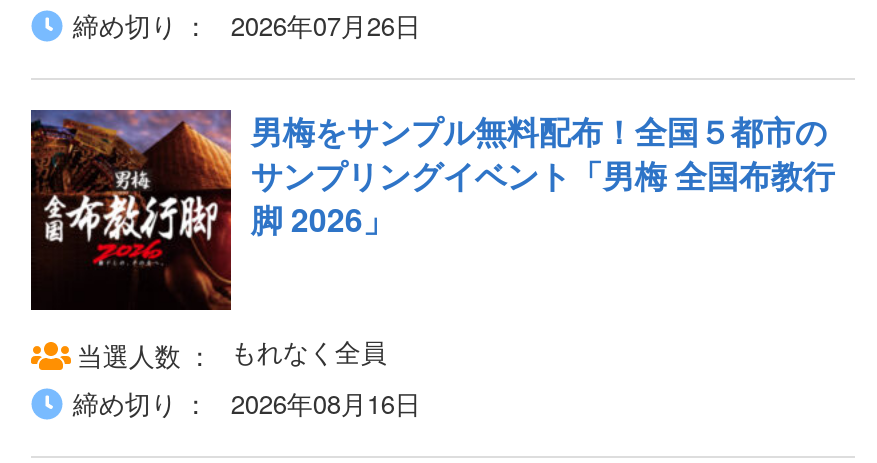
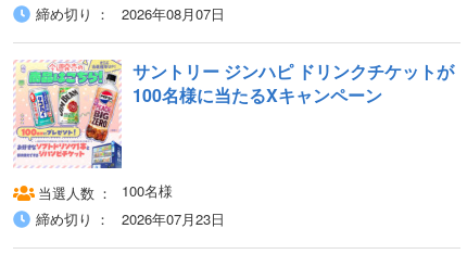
- 締め切り 2026年07月26日
+ 締め切り 2026年08月07日

- [image]
- 男梅をサンプル無料配布！全国５都市の
- サンプリングイベント「男梅 全国布教行
- 脚 2026」
+ [image]
+ サントリー ジンハピ ドリンクチケットが
+ 100名様に当たるXキャンペーン

- もれなく全員
+ 100名様

- 締め切り 2026年08月16日
+ 締め切り 2026年07月23日
